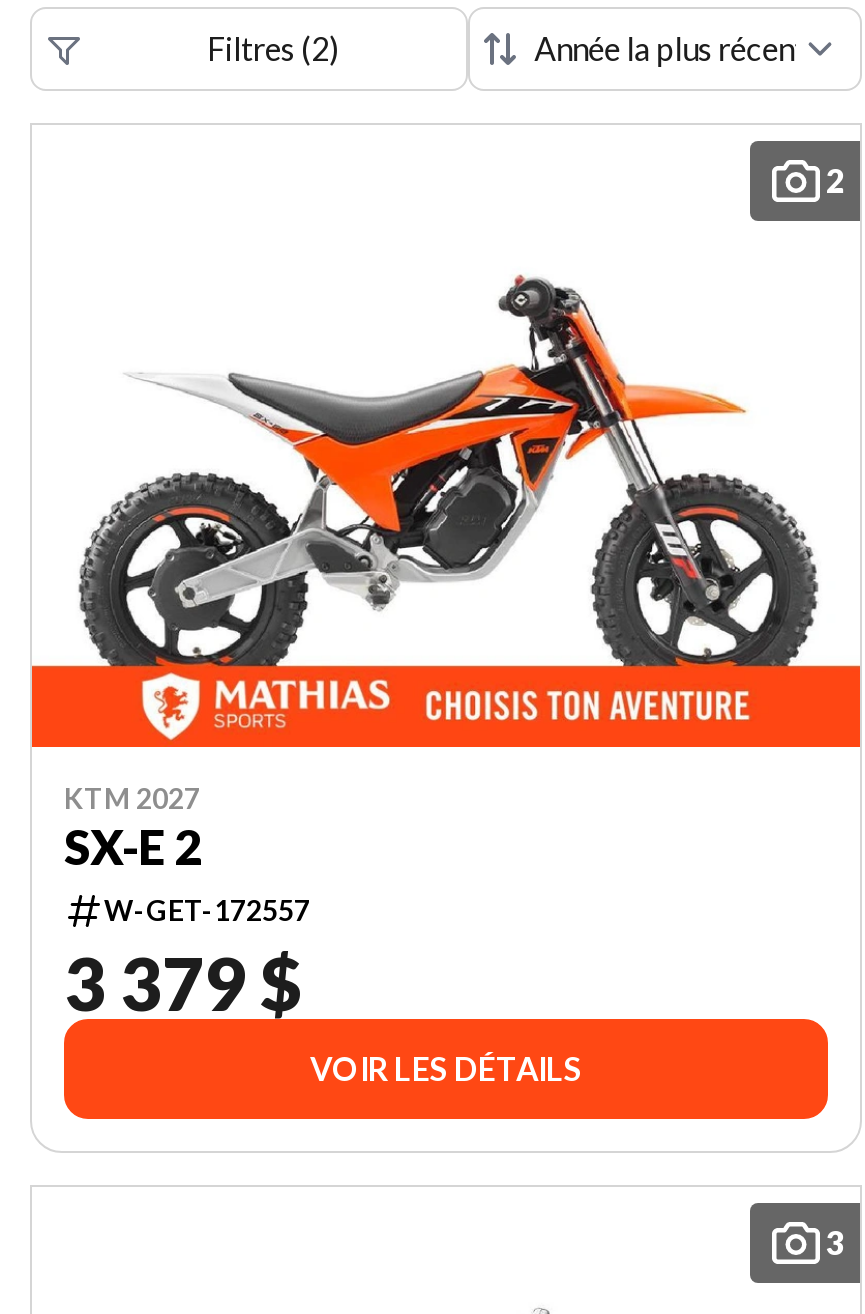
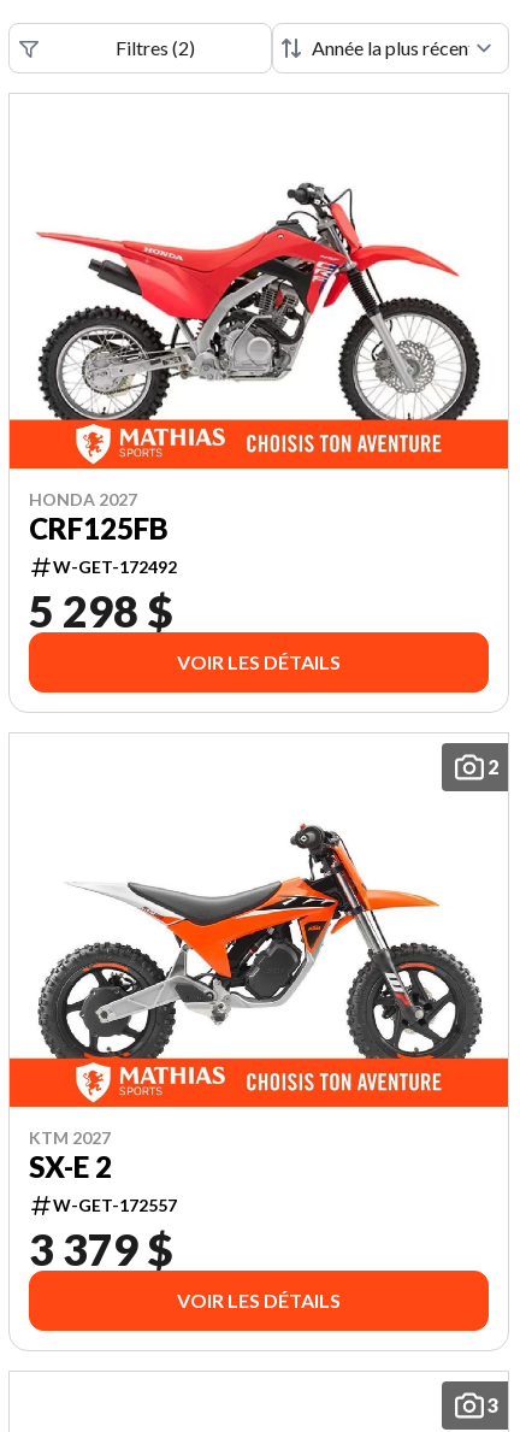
+ HONDA 2027
+ CRF125FB
+ W-GET-172492
+ 5 298 $
+ VOIR LES DÉTAILS

+ [image]
